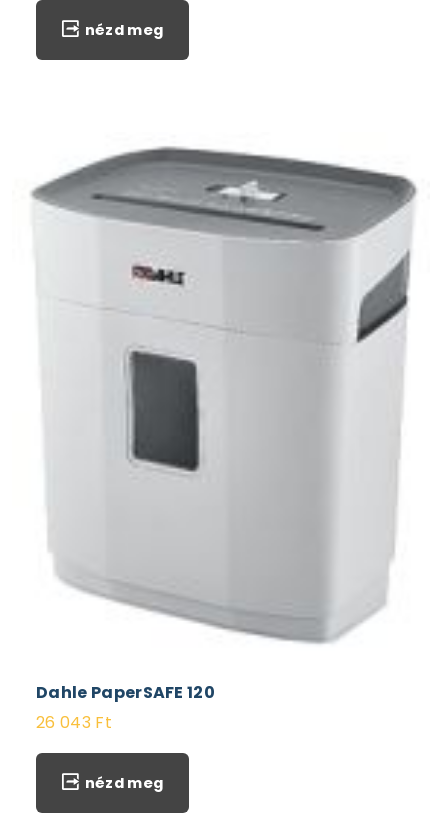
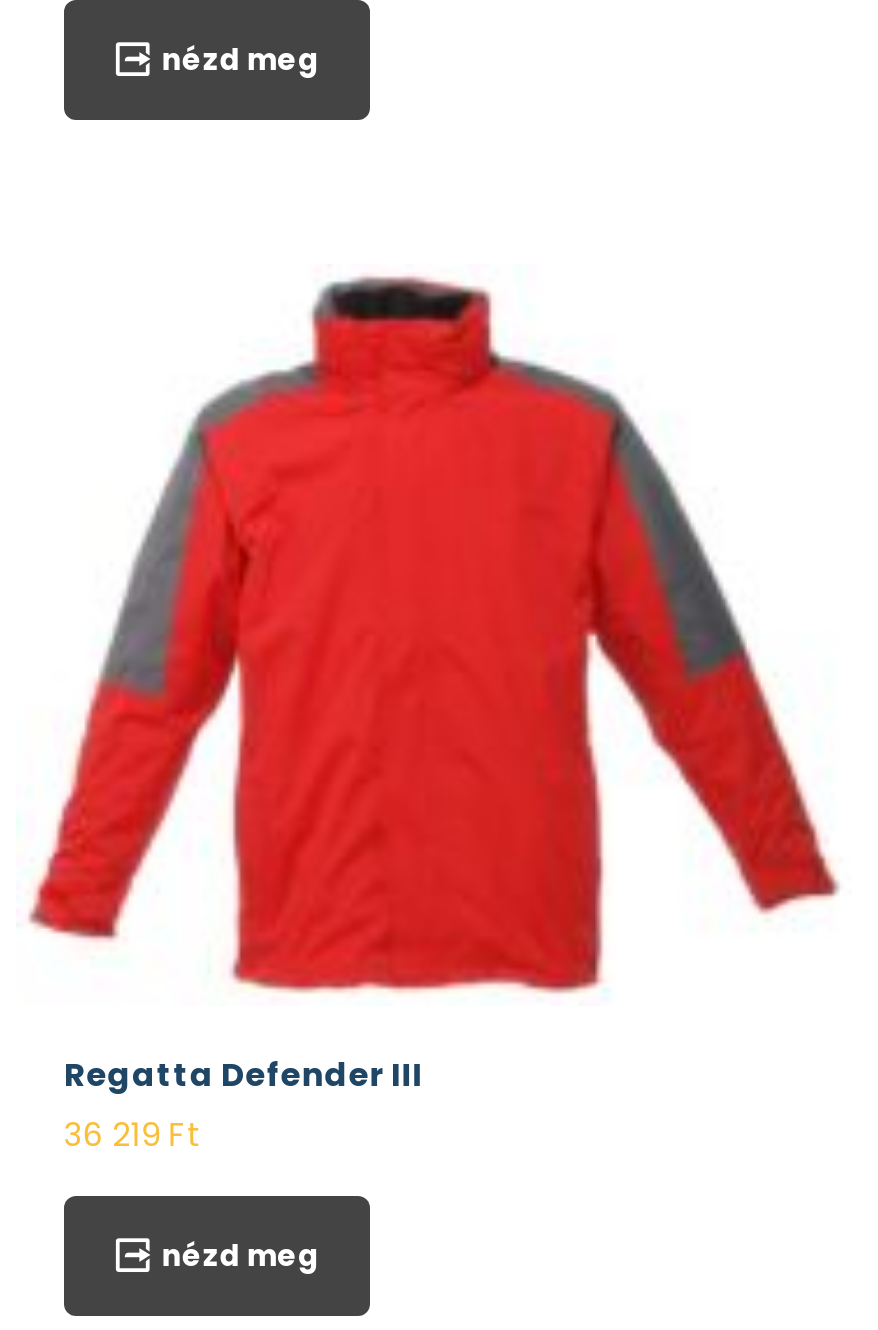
- [image]
- Dahle PaperSAFE 120
- 26 043 Ft
+ [image]
+ Regatta Defender III
+ 36 219 Ft
